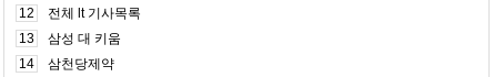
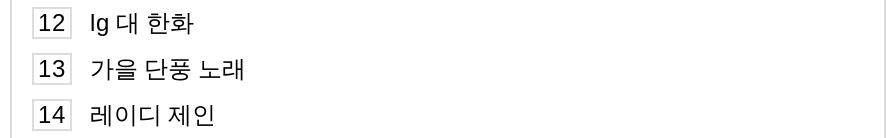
- 전체 lt 기사목록
+ lg 대 한화

- 삼성 대 키움
+ 가을 단풍 노래

- 삼천당제약
+ 레이디 제인
